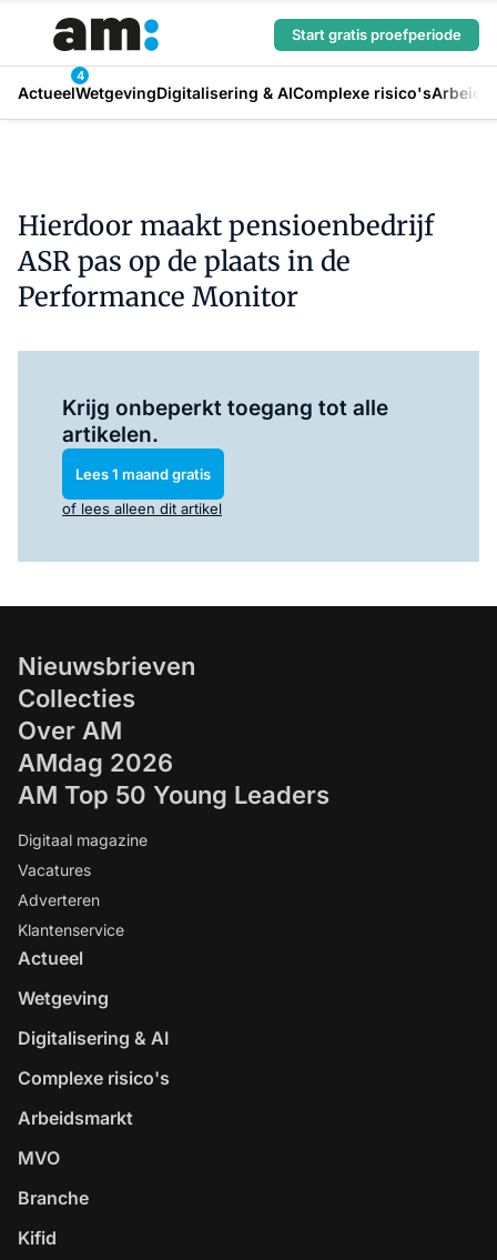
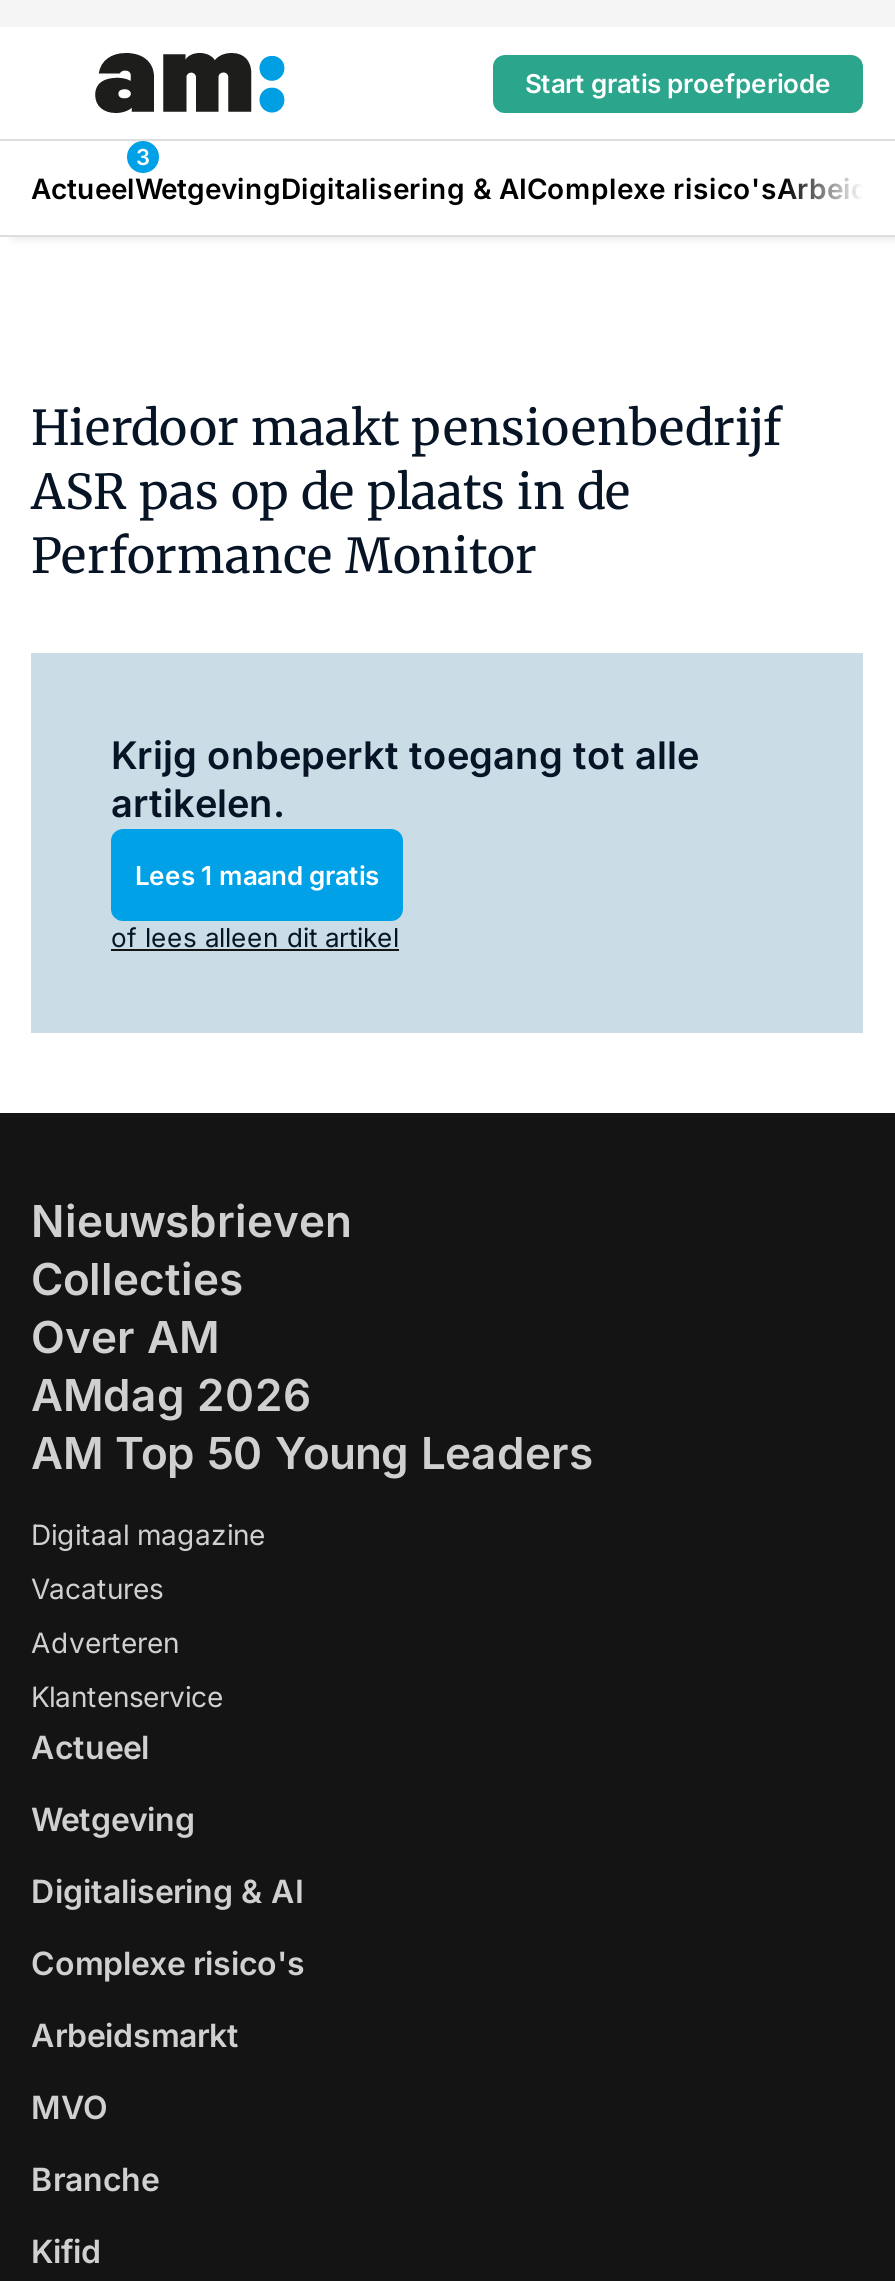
- 4
+ 3
